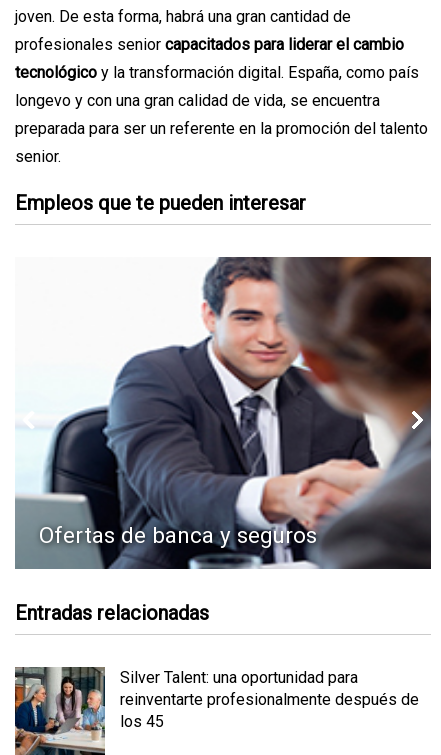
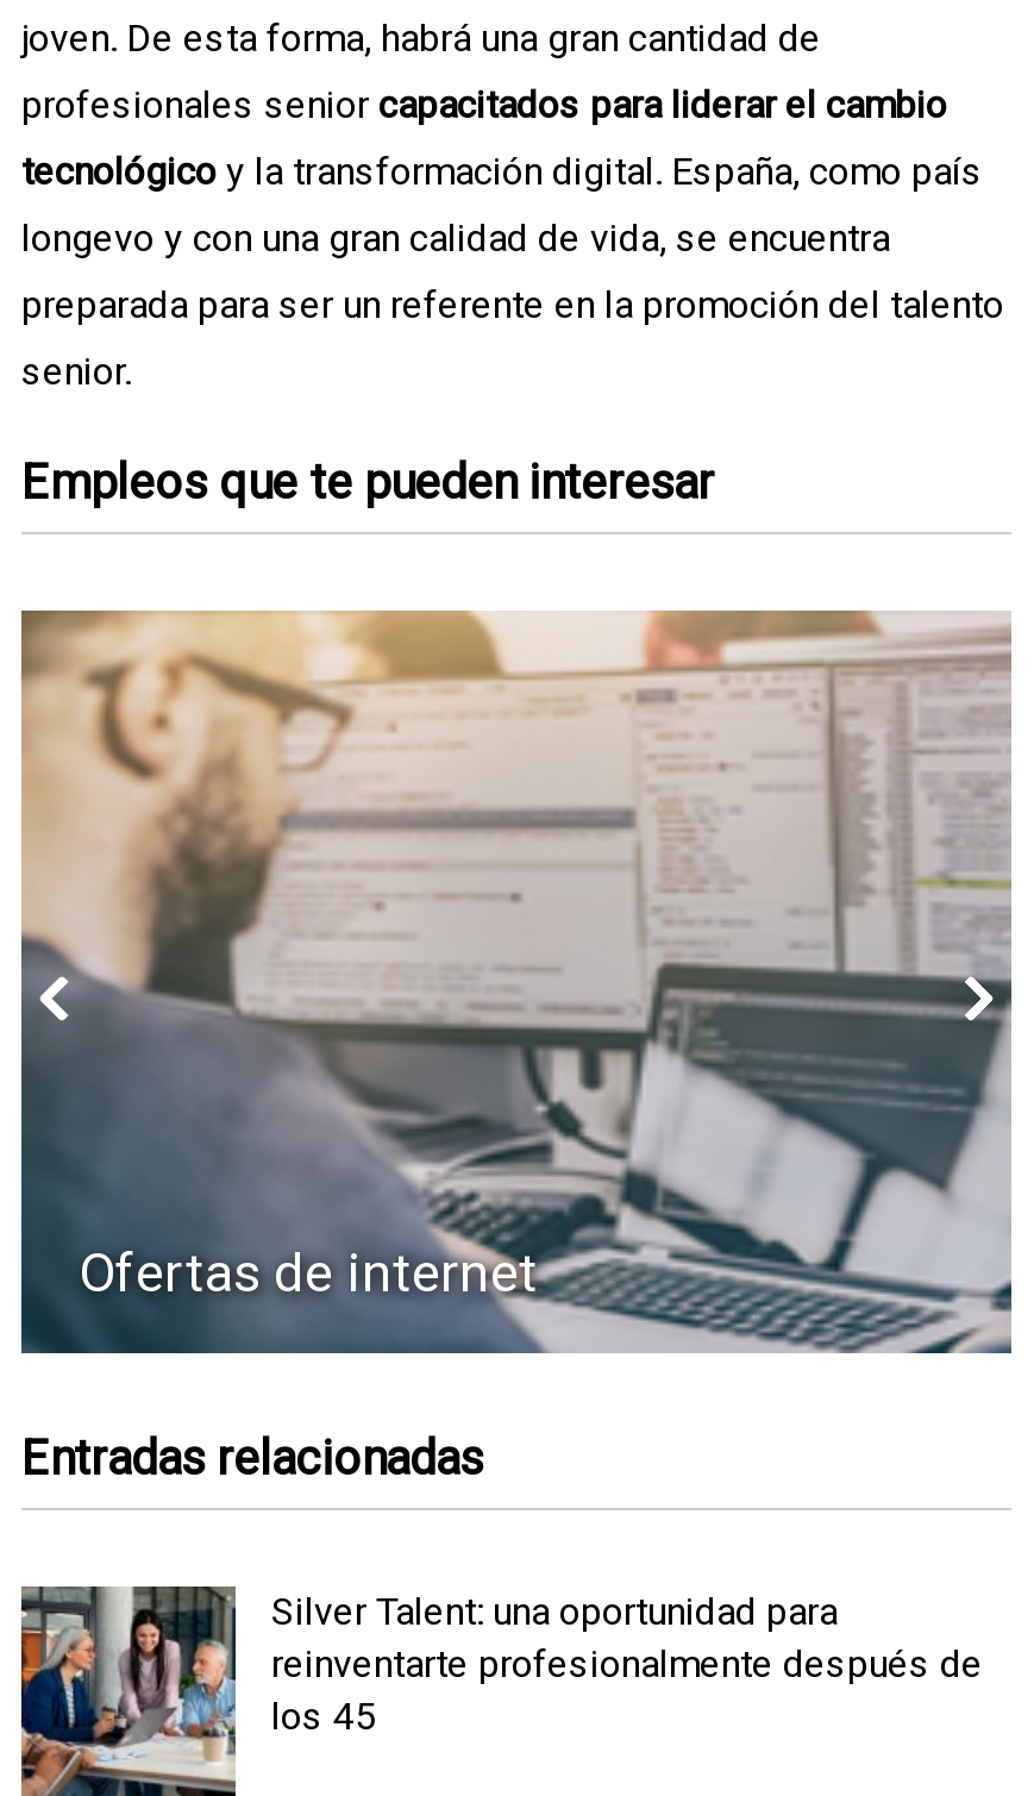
- [image]
- Ofertas de banca y seguros
+ [image]
+ Ofertas de internet
